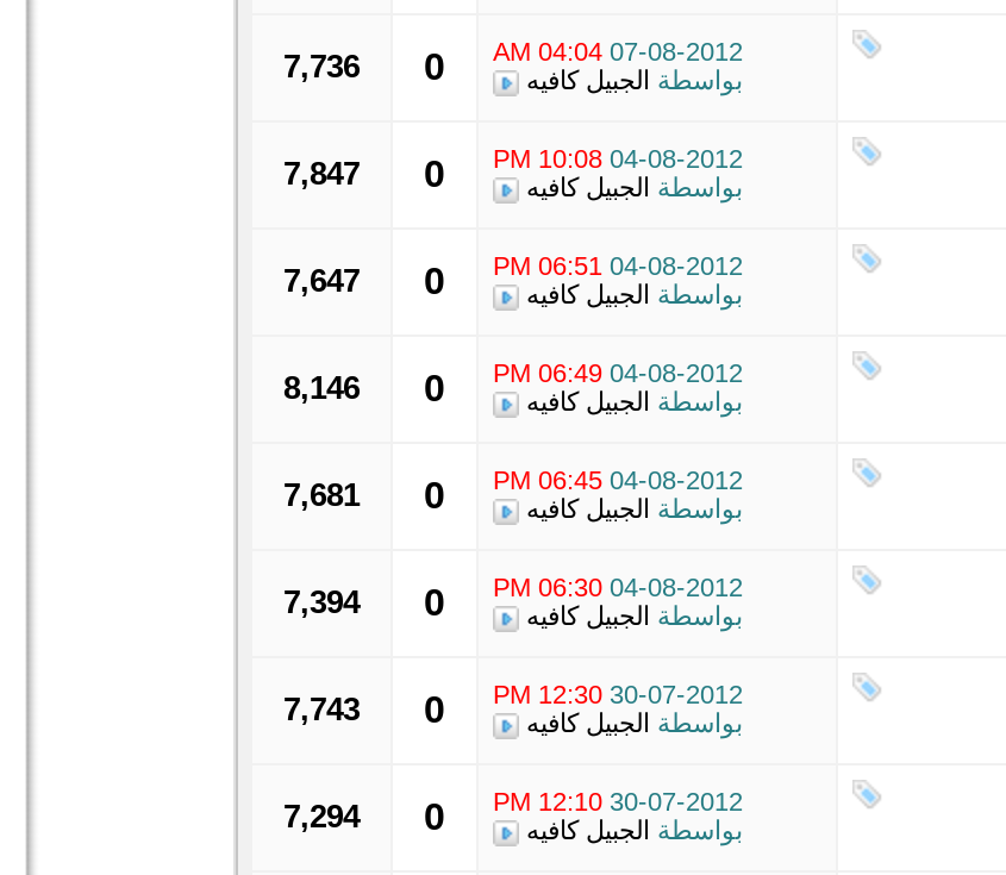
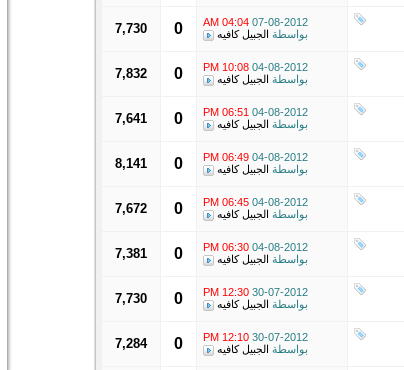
- 7,736 0
+ 7,730 0

- 7,847 0
+ 7,832 0

- 7,647 0
+ 7,641 0

- 8,146 0
+ 8,141 0

- 7,681 0
+ 7,672 0

- 7,394 0
+ 7,381 0

- 7,743 0
+ 7,730 0

- 7,294 0
+ 7,284 0
